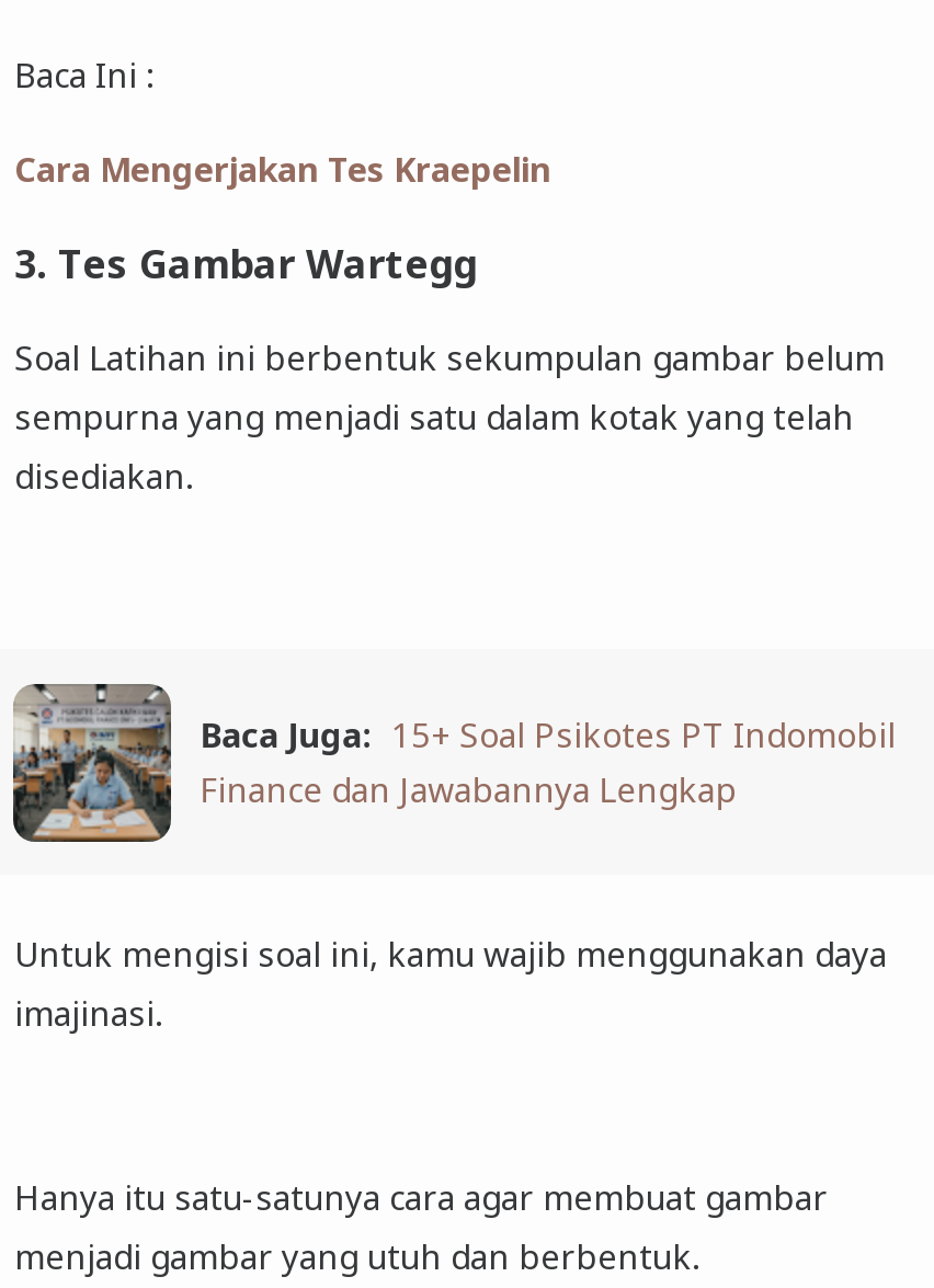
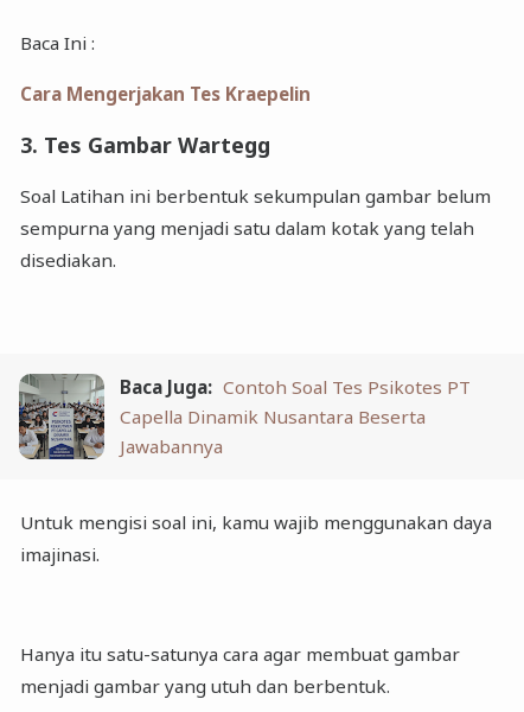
- [image]
- Baca Juga: 15+ Soal Psikotes PT Indomobil
- Finance dan Jawabannya Lengkap
+ [image]
+ Baca Juga: Contoh Soal Tes Psikotes PT
+ Capella Dinamik Nusantara Beserta
+ Jawabannya
